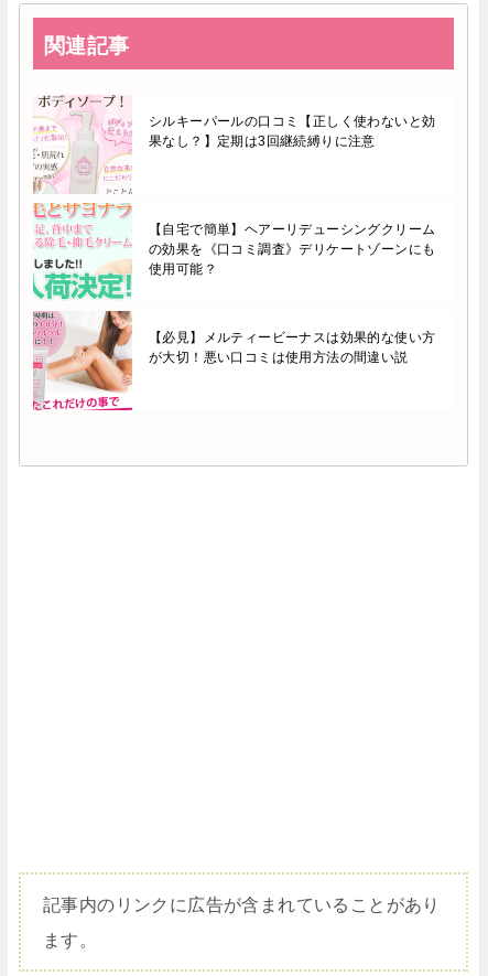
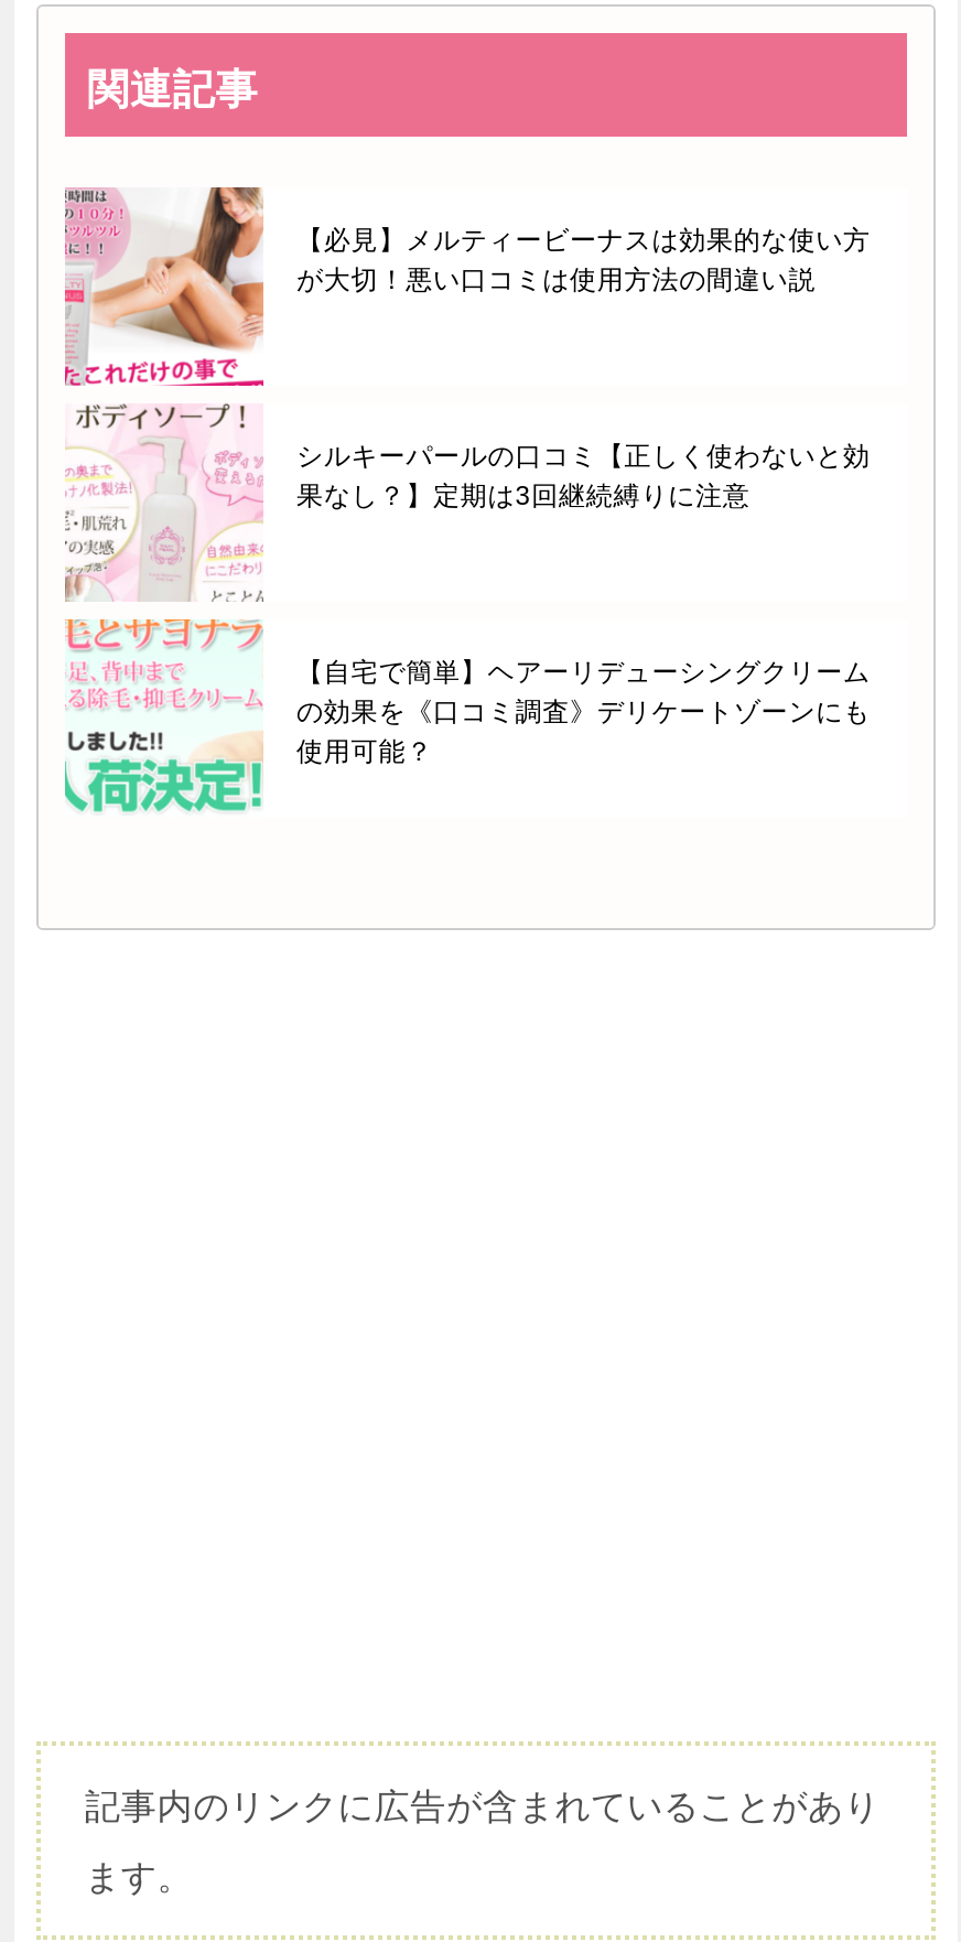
moved down: シルキーパールの口コミ【正しく使わないと効 | 果なし？】定期は3回継続縛りに注意 | 【自宅で簡単】ヘアーリデューシングクリーム | の効果を《口コミ調査》デリケートゾーンにも | 使用可能？

moved up: [image] | 【必見】メルティービーナスは効果的な使い方 | が大切！悪い口コミは使用方法の間違い説
